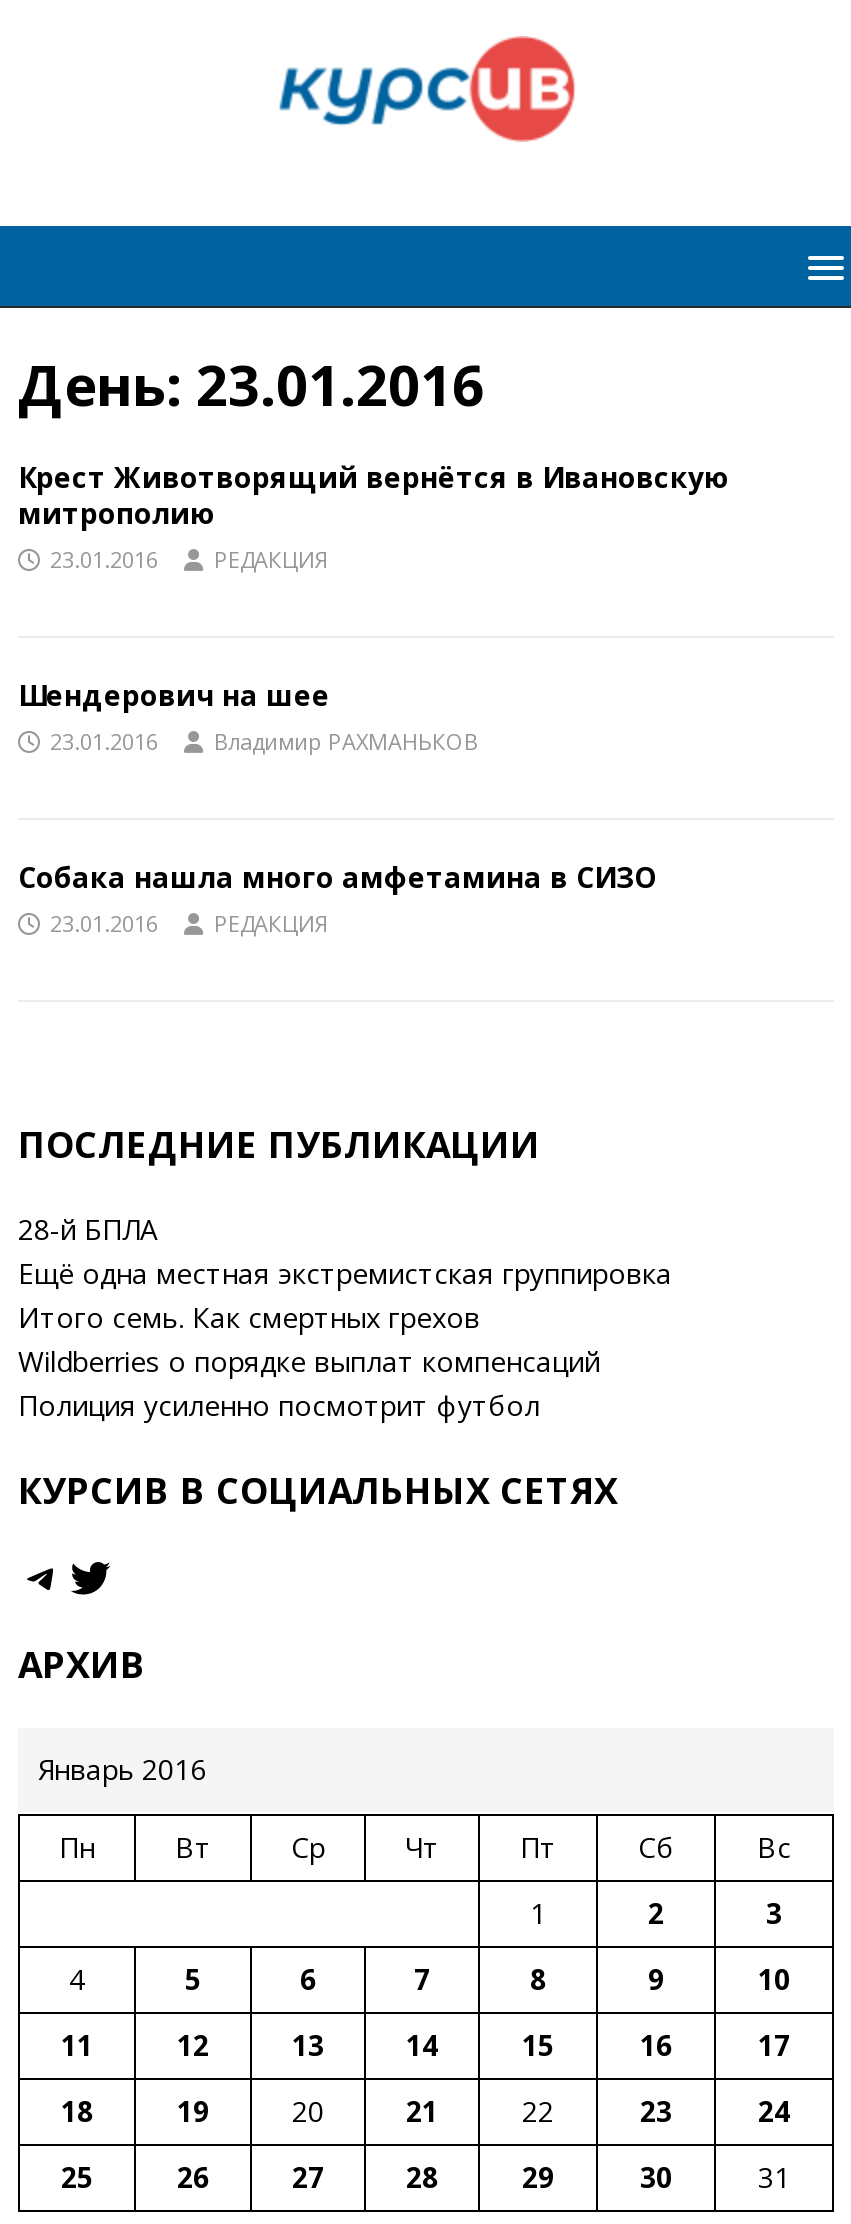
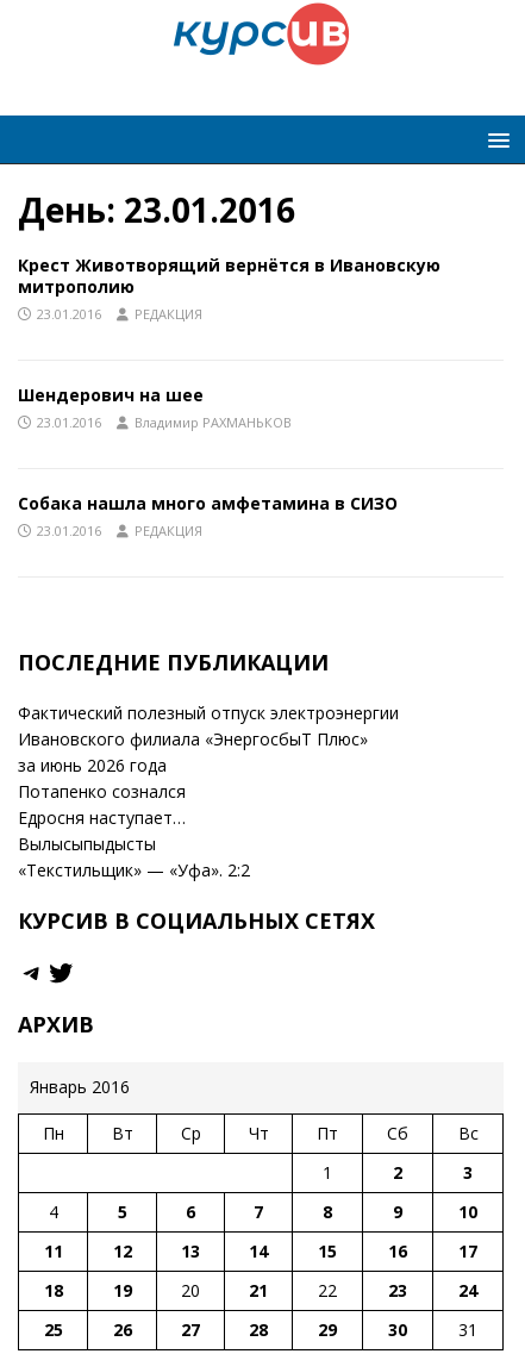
- 28-й БПЛА
- Ещё одна местная экстремистская группировка
- Итого семь. Как смертных грехов
- Wildberries о порядке выплат компенсаций
- Полиция усиленно посмотрит футбол
+ Фактический полезный отпуск электроэнергии
+ Ивановского филиала «ЭнергосбыТ Плюс»
+ за июнь 2026 года
+ Потапенко сознался
+ Едросня наступает…
+ Вылысыпыдысты
+ «Текстильщик» — «Уфа». 2:2
